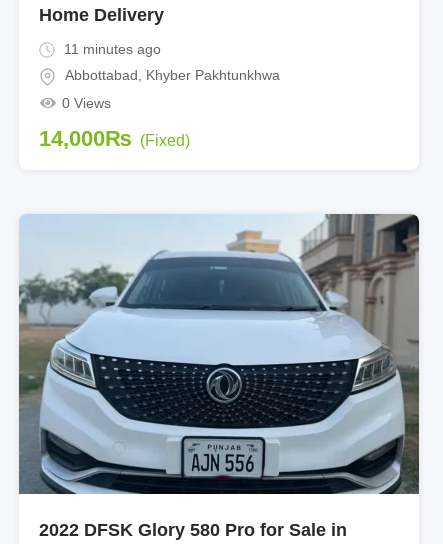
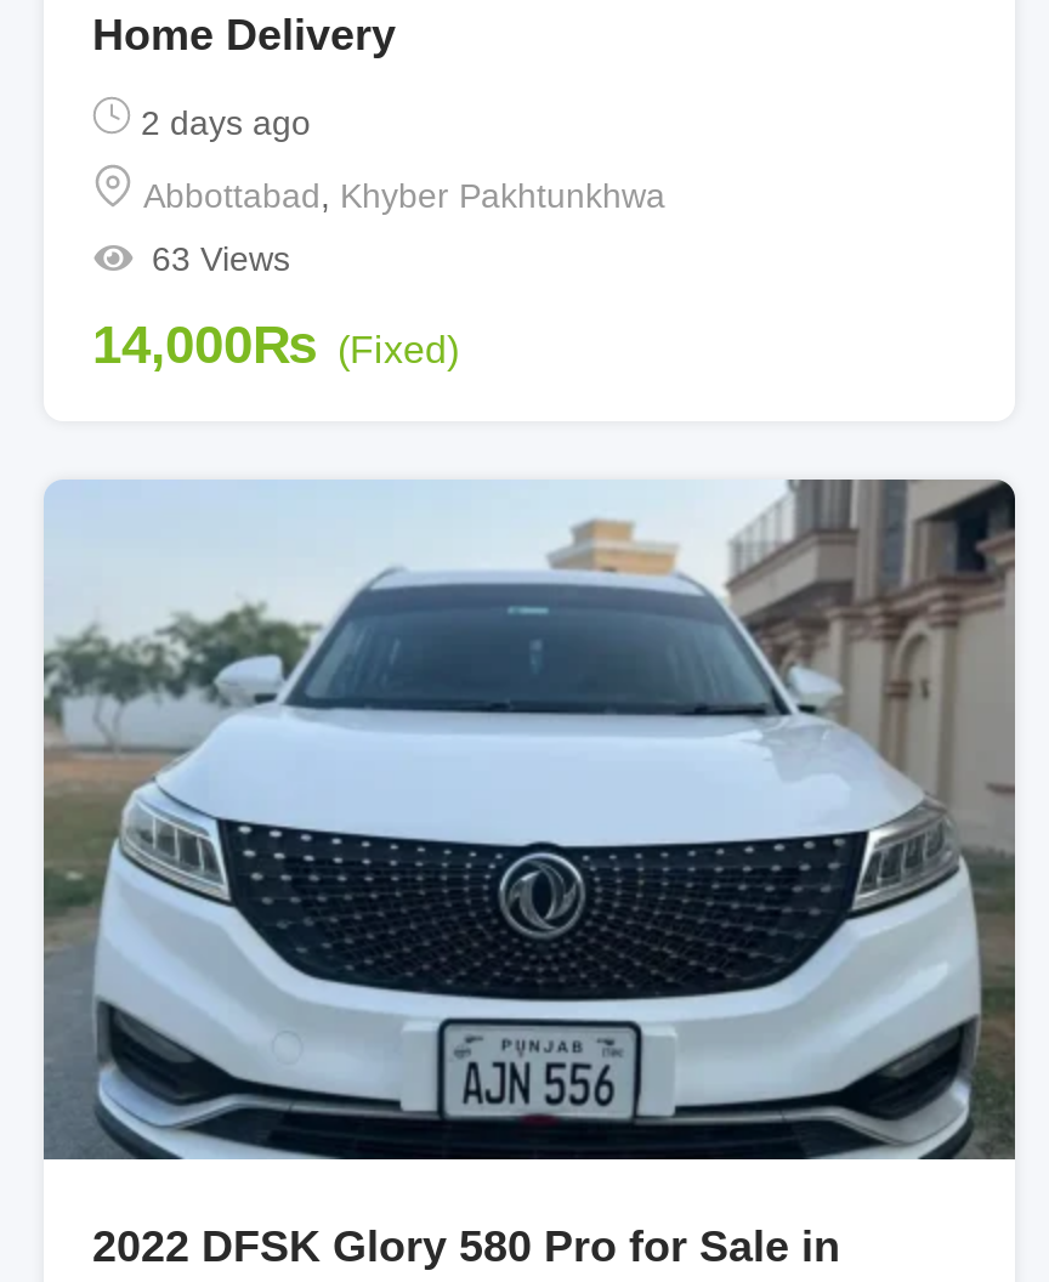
- 11 minutes ago
+ 2 days ago

- 0 Views
+ 63 Views
